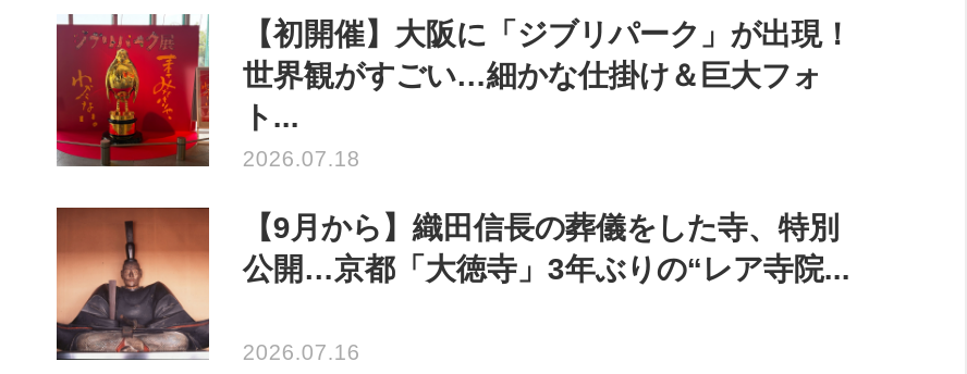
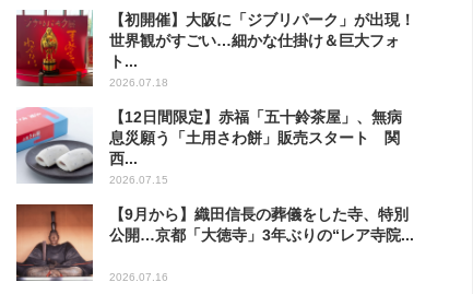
+ [image]
+ 【12日間限定】赤福「五十鈴茶屋」、無病
+ 息災願う「土用さわ餅」販売スタート 関
+ 西...
+ 2026.07.15
